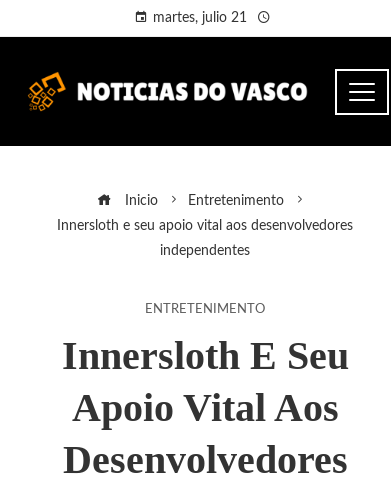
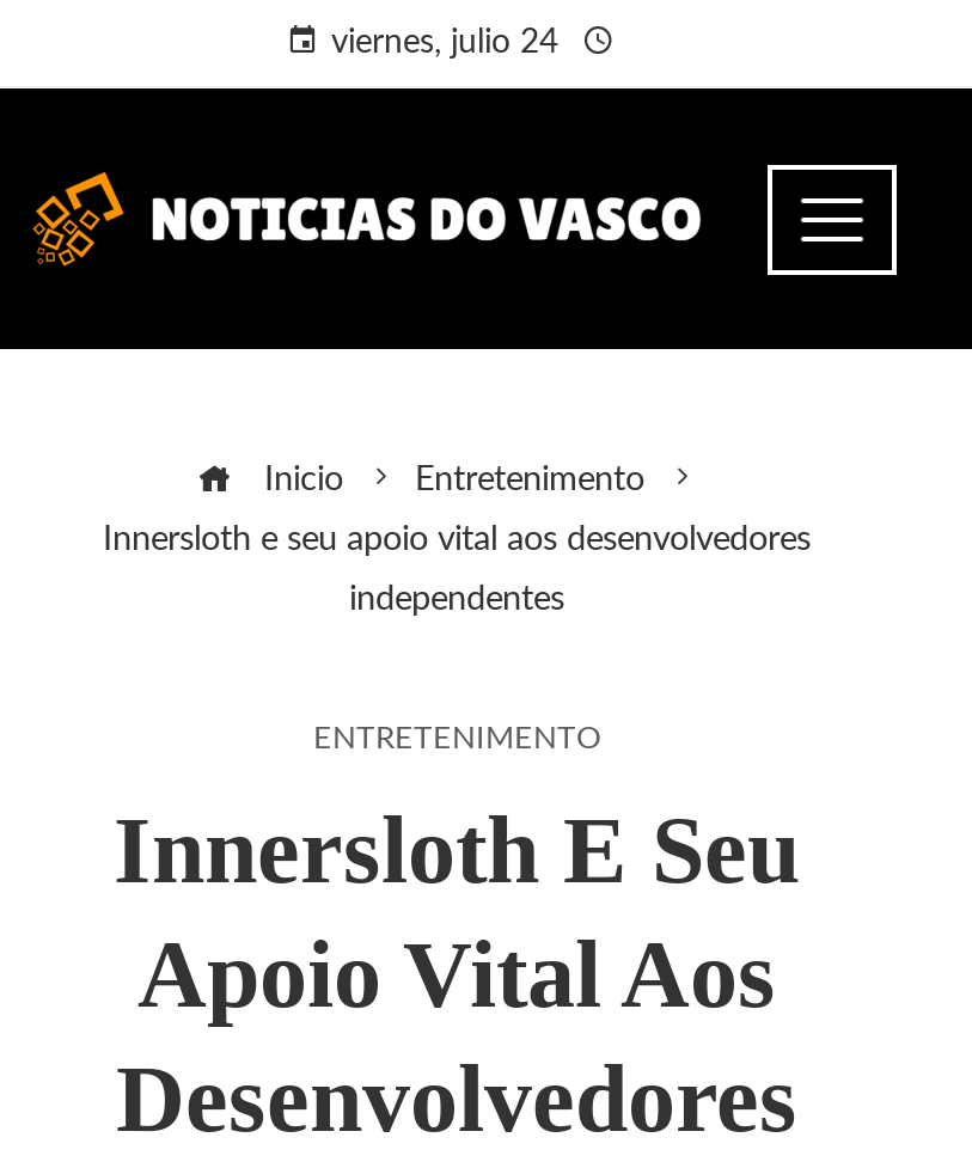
- martes, julio 21
+ viernes, julio 24
